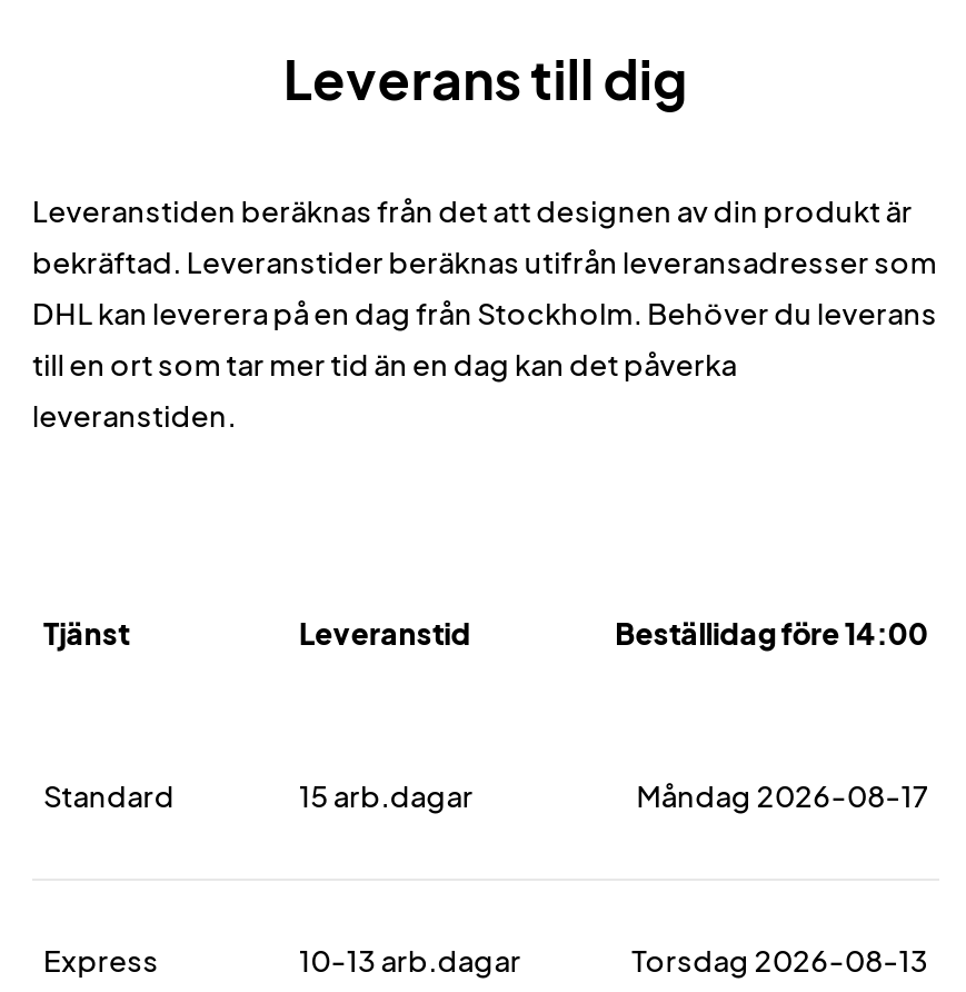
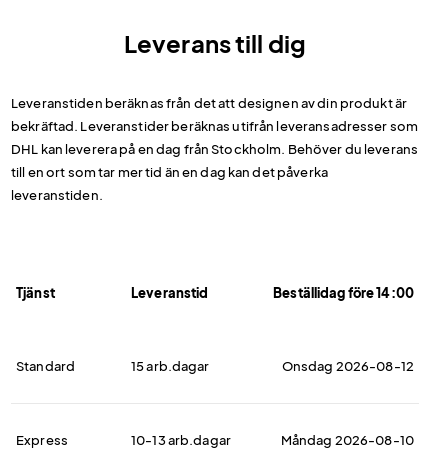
- Måndag 2026-08-17
+ Onsdag 2026-08-12

- Torsdag 2026-08-13
+ Måndag 2026-08-10
